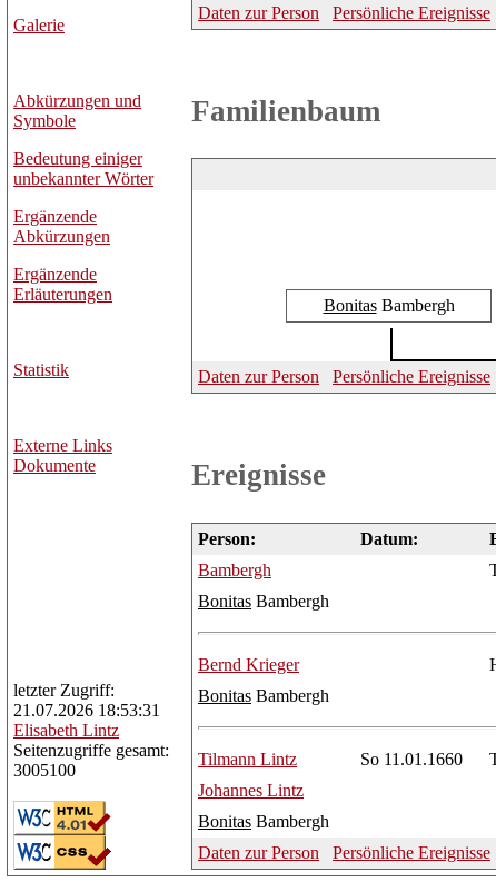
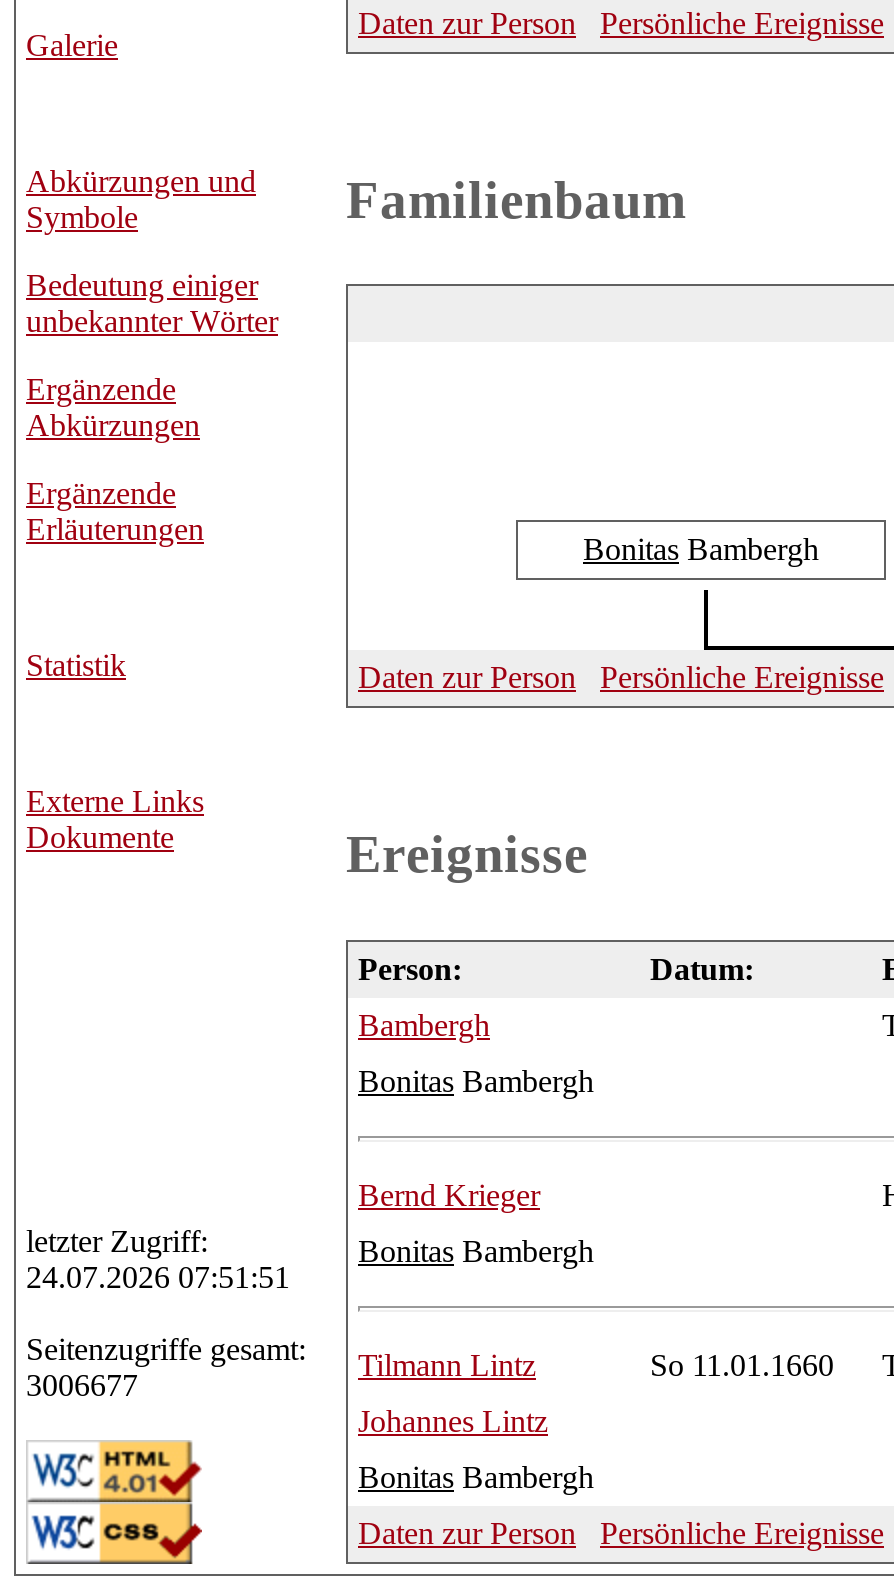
- 21.07.2026 18:53:31
- Elisabeth Lintz
+ 24.07.2026 07:51:51

- 3005100
+ 3006677
